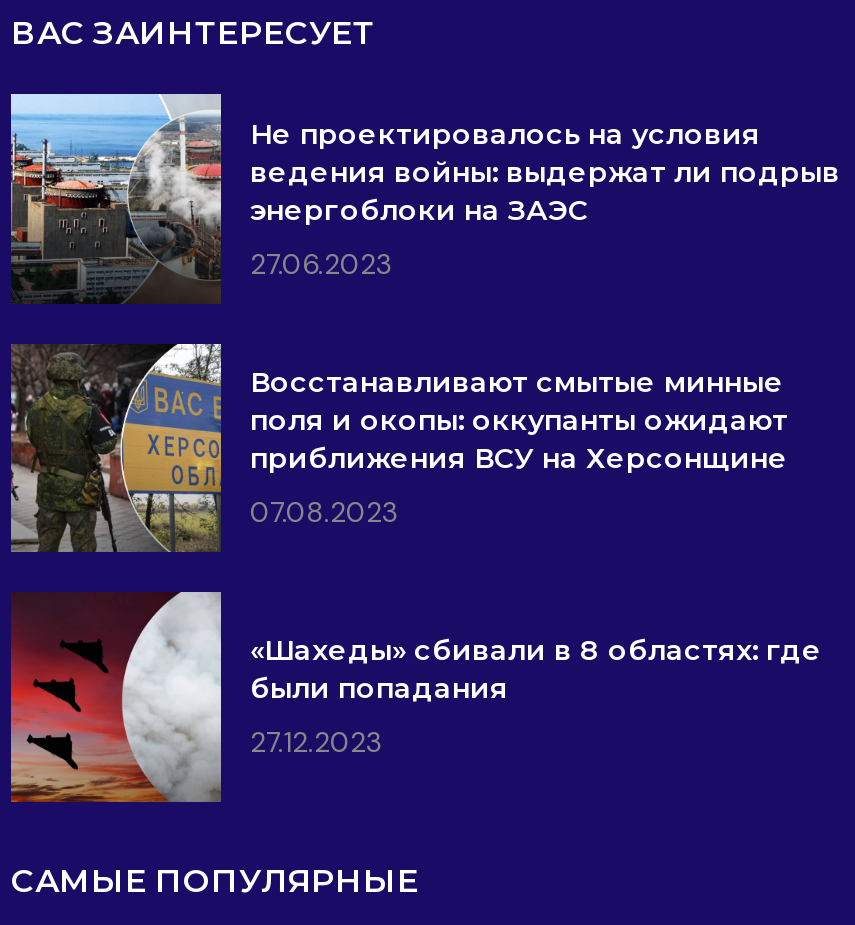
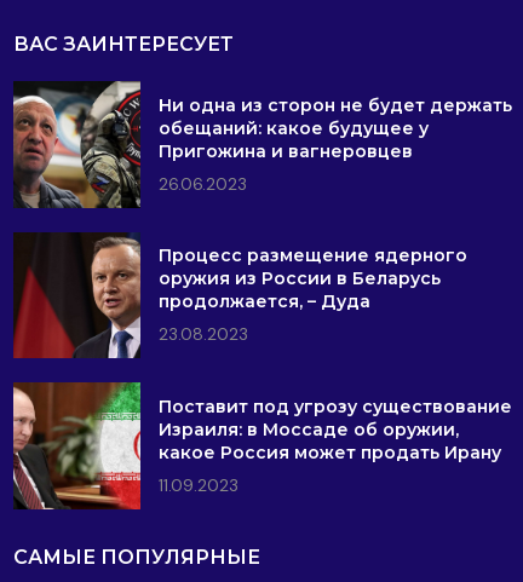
- [image]
- Не проектировалось на условия
- ведения войны: выдержат ли подрыв
- энергоблоки на ЗАЭС
+ [image]
+ Ни одна из сторон не будет держать
+ обещаний: какое будущее у
+ Пригожина и вагнеровцев

- 27.06.2023
+ 26.06.2023

- [image]
- Восстанавливают смытые минные
- поля и окопы: оккупанты ожидают
- приближения ВСУ на Херсонщине
+ [image]
+ Процесс размещение ядерного
+ оружия из России в Беларусь
+ продолжается, – Дуда

- 07.08.2023
+ 23.08.2023

- [image]
- «Шахеды» сбивали в 8 областях: где
- были попадания
+ [image]
+ Поставит под угрозу существование
+ Израиля: в Моссаде об оружии,
+ какое Россия может продать Ирану

- 27.12.2023
+ 11.09.2023
